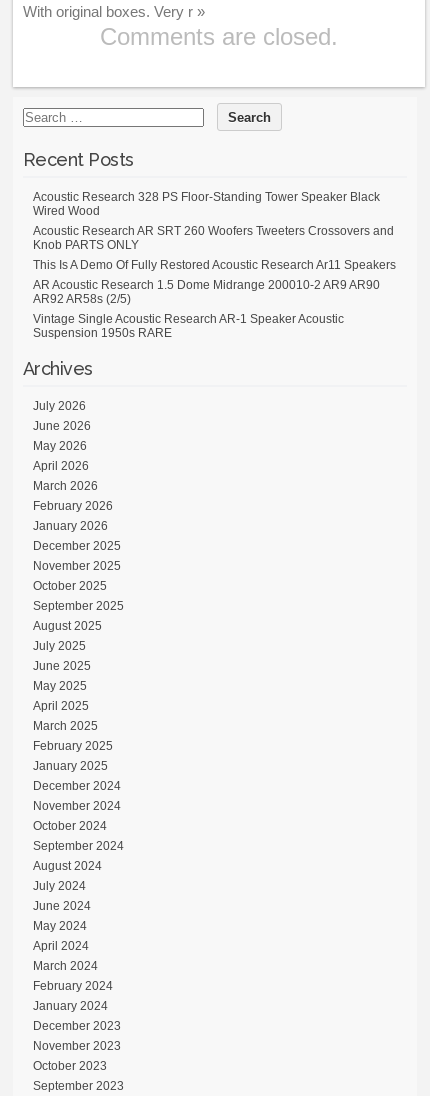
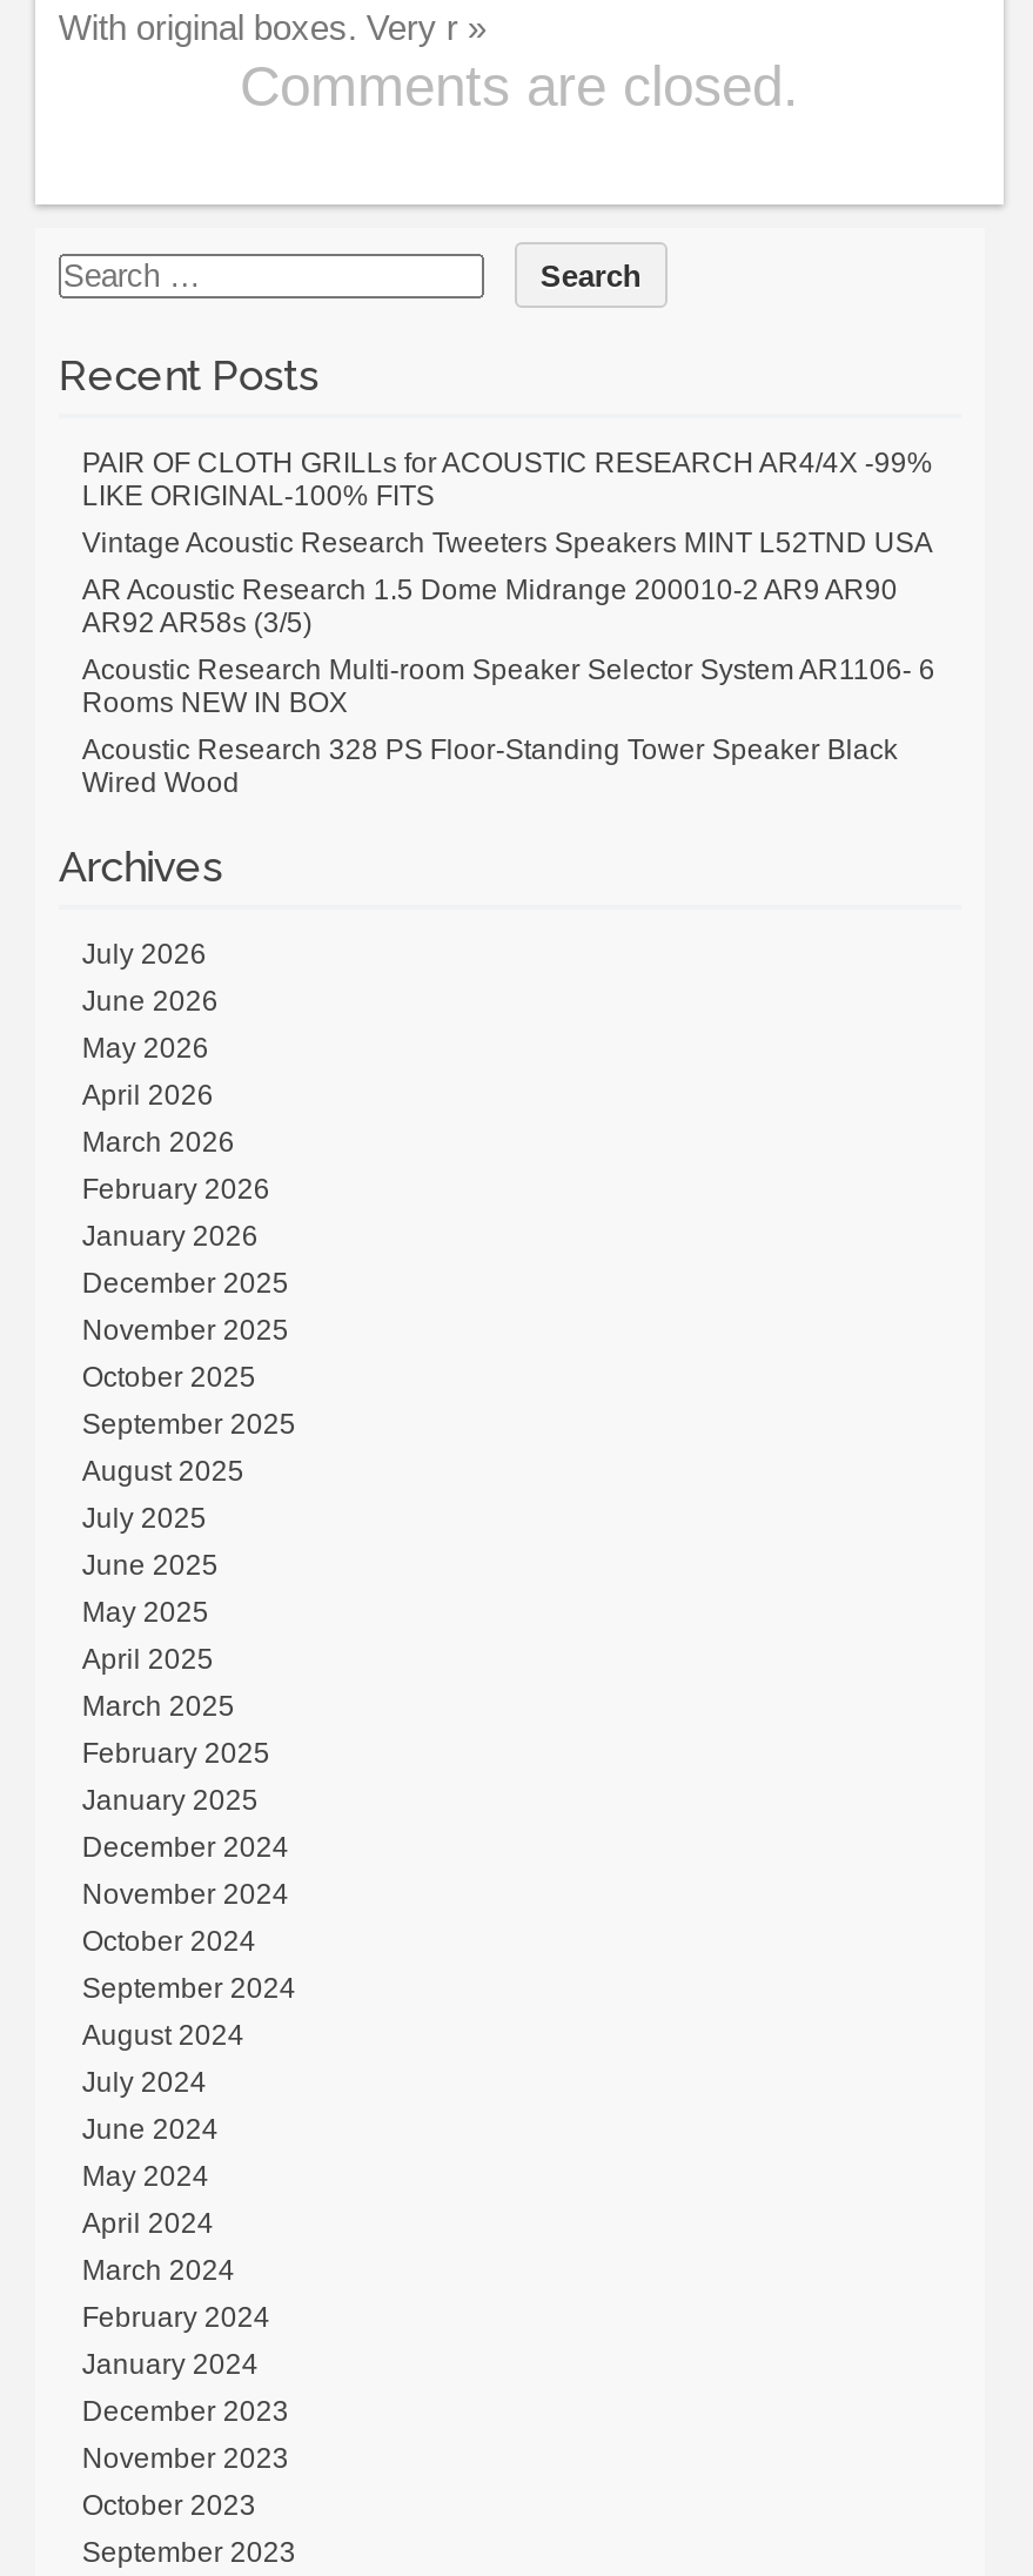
+ PAIR OF CLOTH GRILLs for ACOUSTIC RESEARCH AR4/4X -99%
+ LIKE ORIGINAL-100% FITS
+ Vintage Acoustic Research Tweeters Speakers MINT L52TND USA
+ AR92 AR58s (3/5)
+ Acoustic Research Multi-room Speaker Selector System AR1106- 6
+ Rooms NEW IN BOX

moved down: Acoustic Research 328 PS Floor-Standing Tower Speaker Black | Wired Wood

- Acoustic Research AR SRT 260 Woofers Tweeters Crossovers and
- Knob PARTS ONLY
- This Is A Demo Of Fully Restored Acoustic Research Ar11 Speakers
- AR92 AR58s (2/5)
- Vintage Single Acoustic Research AR-1 Speaker Acoustic
- Suspension 1950s RARE

moved up: AR Acoustic Research 1.5 Dome Midrange 200010-2 AR9 AR90
